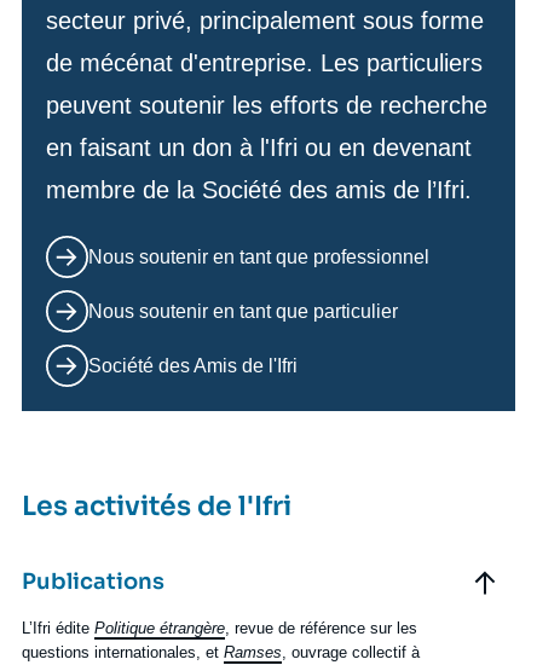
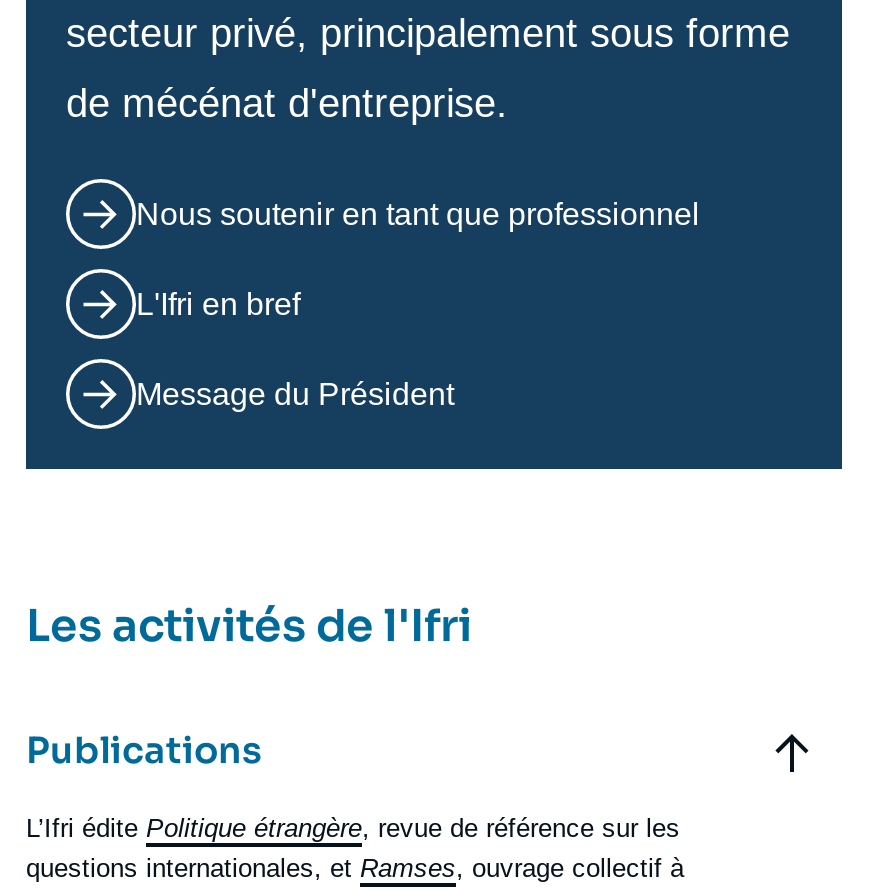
- de mécénat d'entreprise. Les particuliers
- peuvent soutenir les efforts de recherche
- en faisant un don à l'Ifri ou en devenant
- membre de la Société des amis de l’Ifri.
+ de mécénat d'entreprise.

- Nous soutenir en tant que particulier
+ L'Ifri en bref

- Société des Amis de l'Ifri
+ Message du Président
